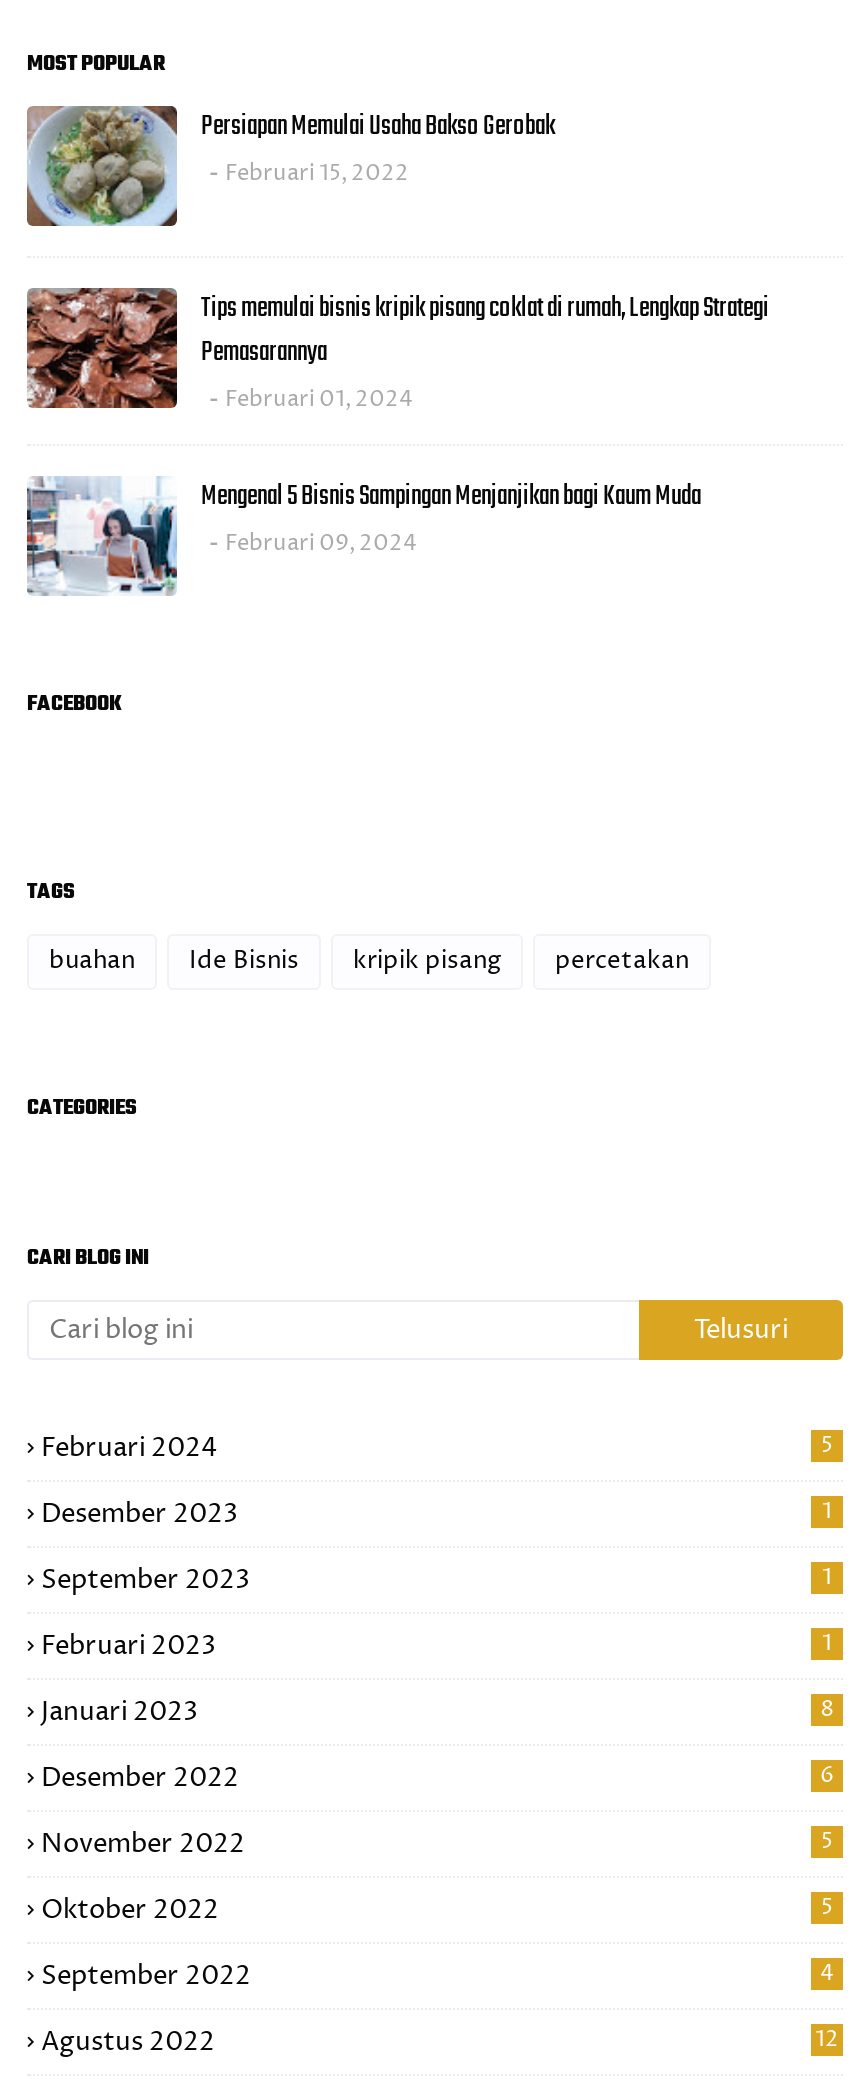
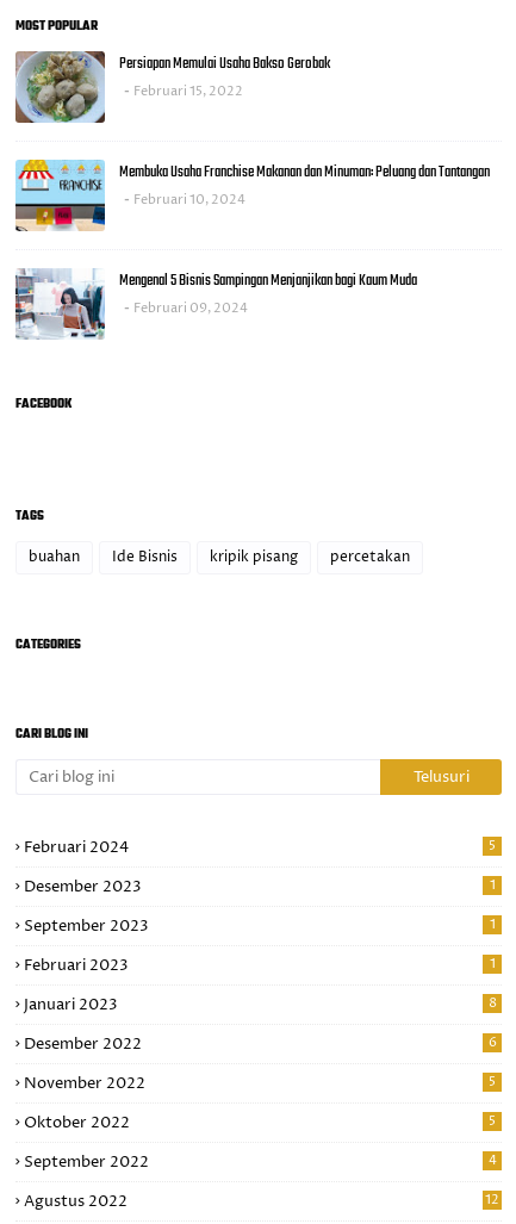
- [image]
- Tips memulai bisnis kripik pisang coklat di rumah, Lengkap Strategi
- Pemasarannya
- Februari 01, 2024
+ [image]
+ Membuka Usaha Franchise Makanan dan Minuman: Peluang dan Tantangan
+ Februari 10, 2024
